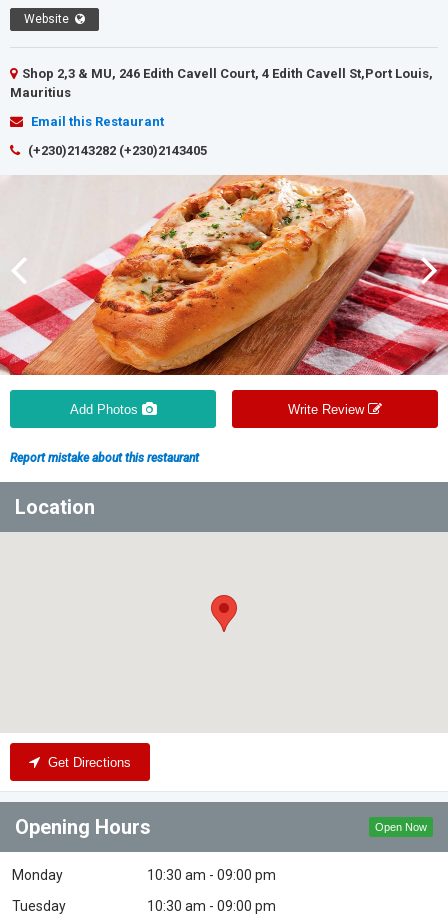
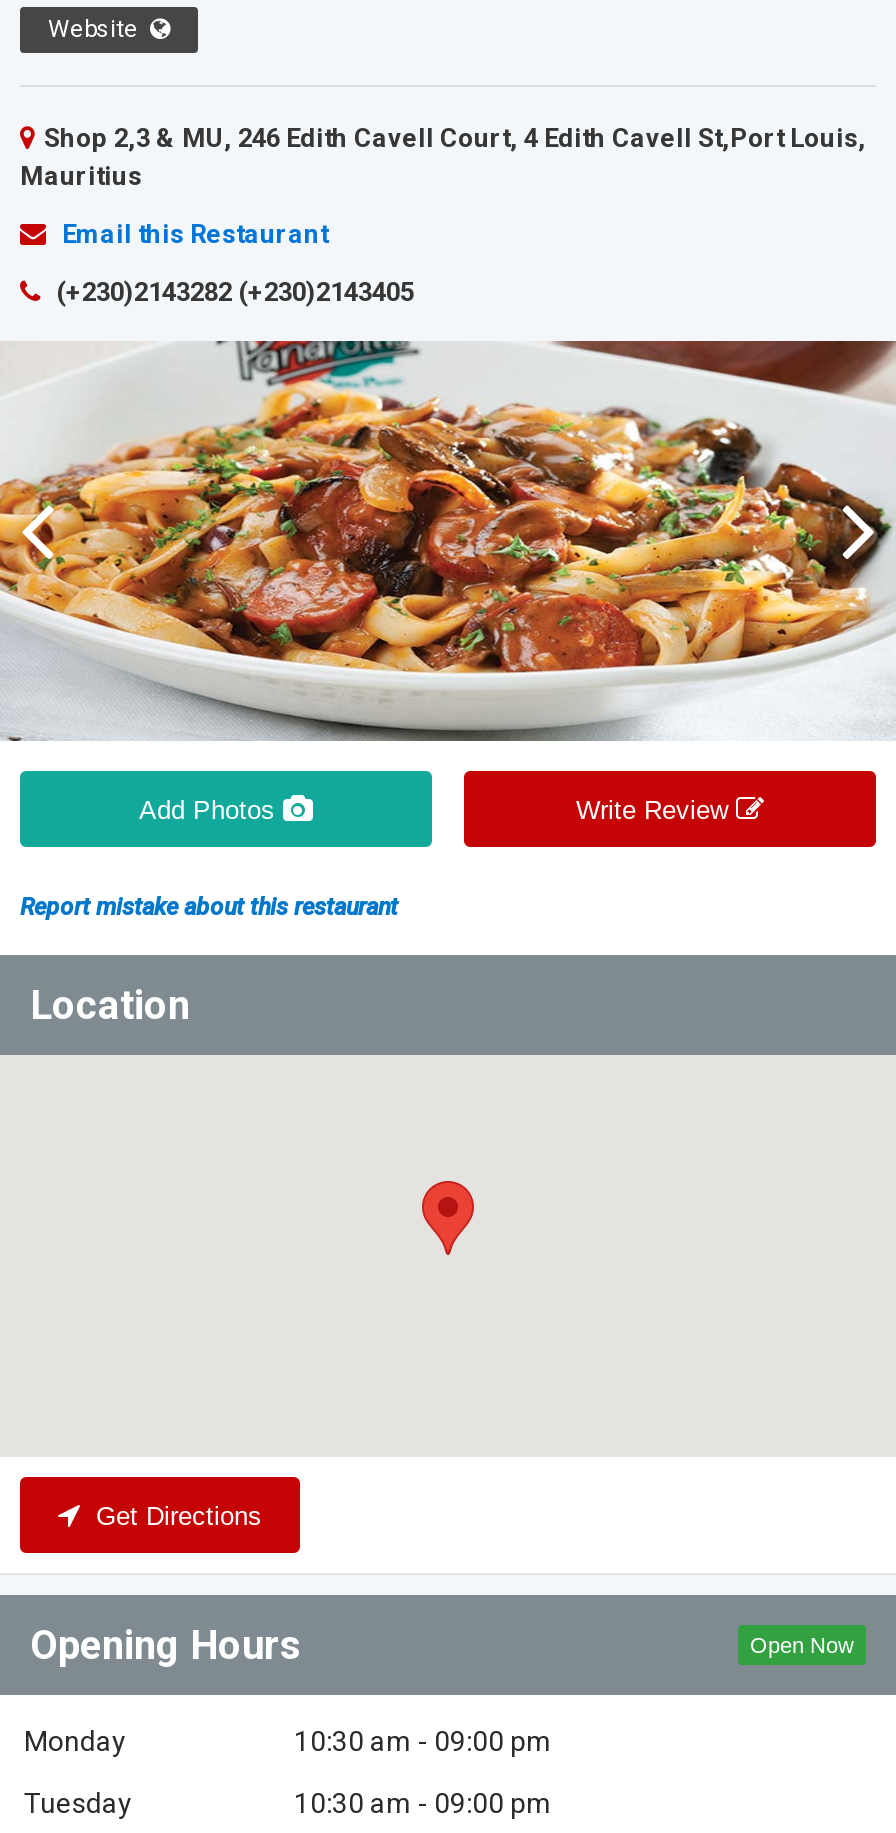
- [image]
+ [image]
